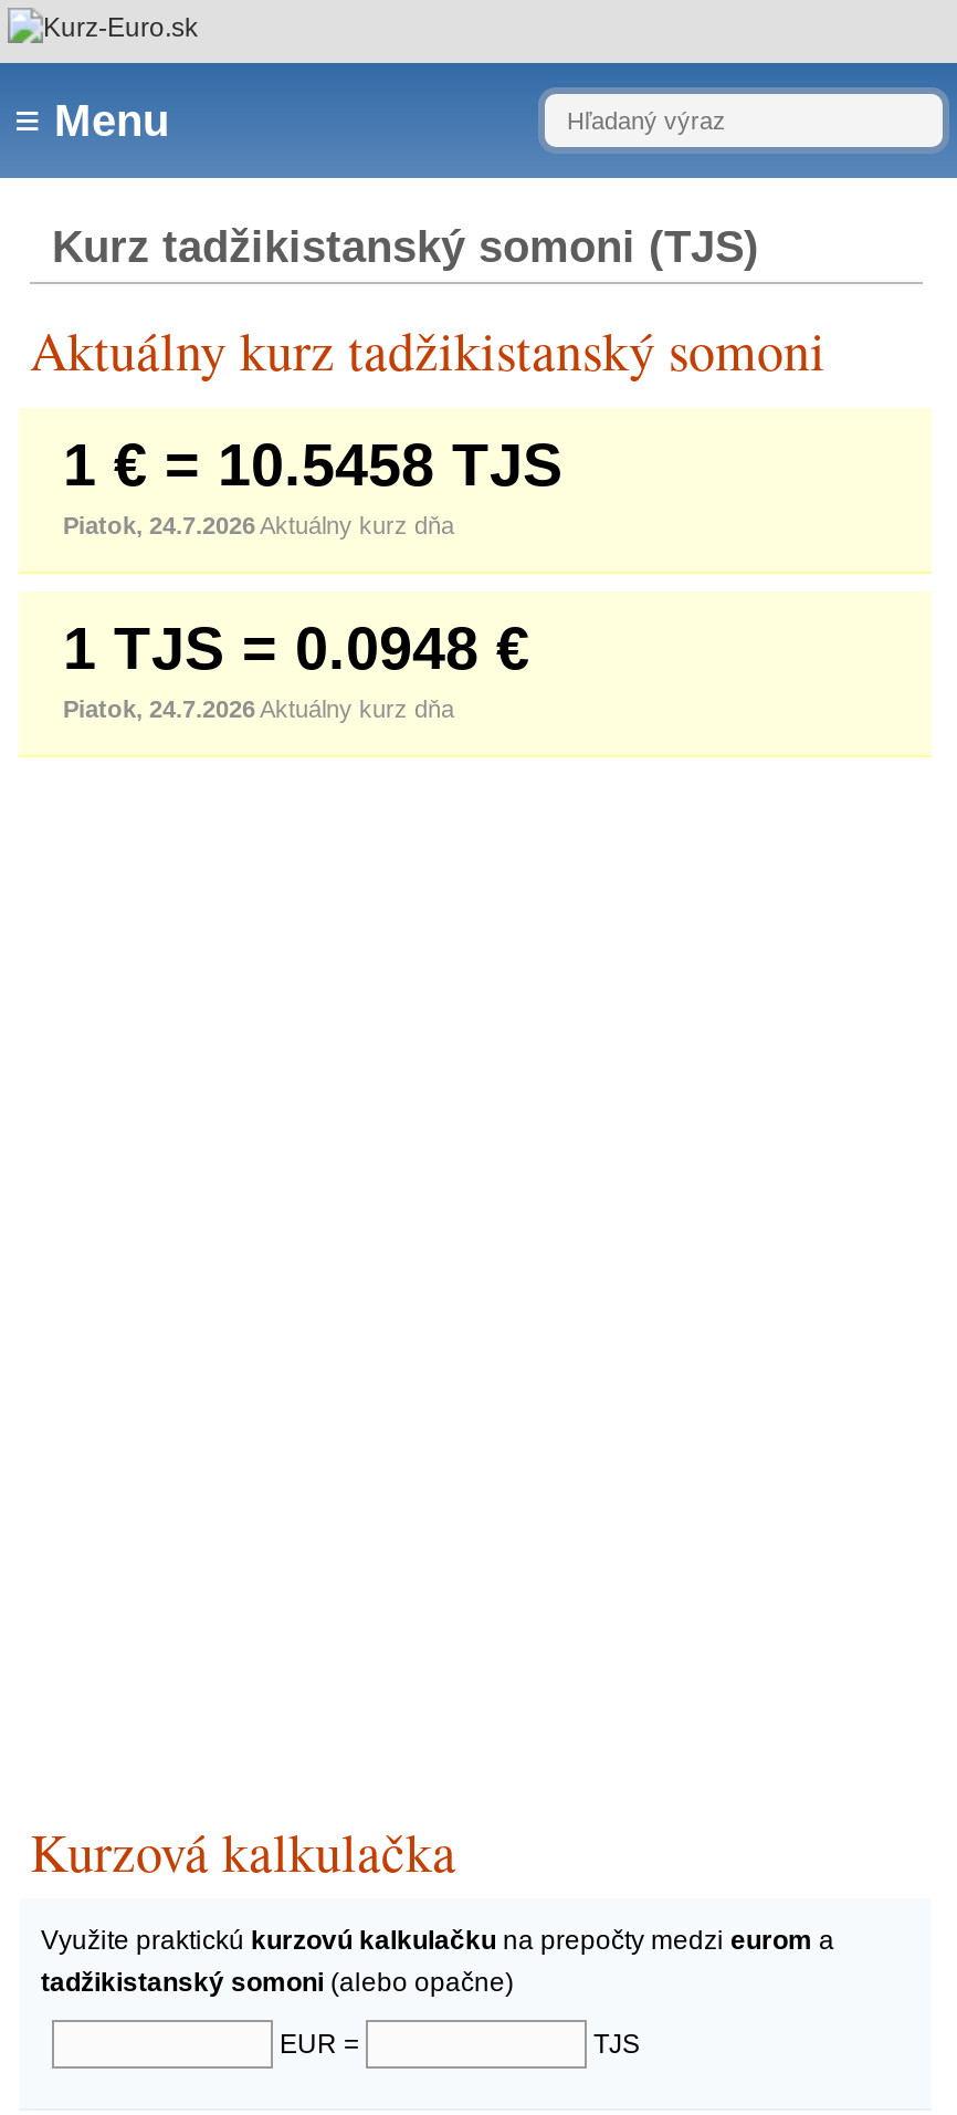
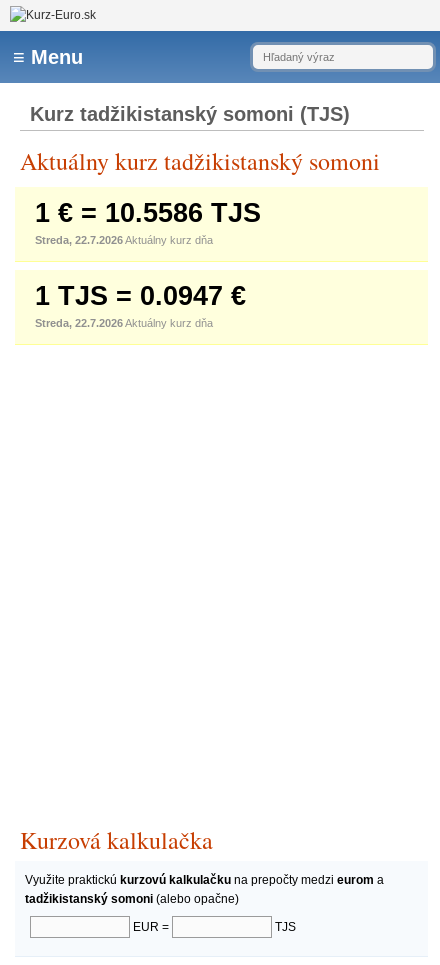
- 1 € = 10.5458 TJS
+ 1 € = 10.5586 TJS

- Piatok, 24.7.2026 Aktuálny kurz dňa
+ Streda, 22.7.2026 Aktuálny kurz dňa

- 1 TJS = 0.0948 €
+ 1 TJS = 0.0947 €

- Piatok, 24.7.2026 Aktuálny kurz dňa
+ Streda, 22.7.2026 Aktuálny kurz dňa
